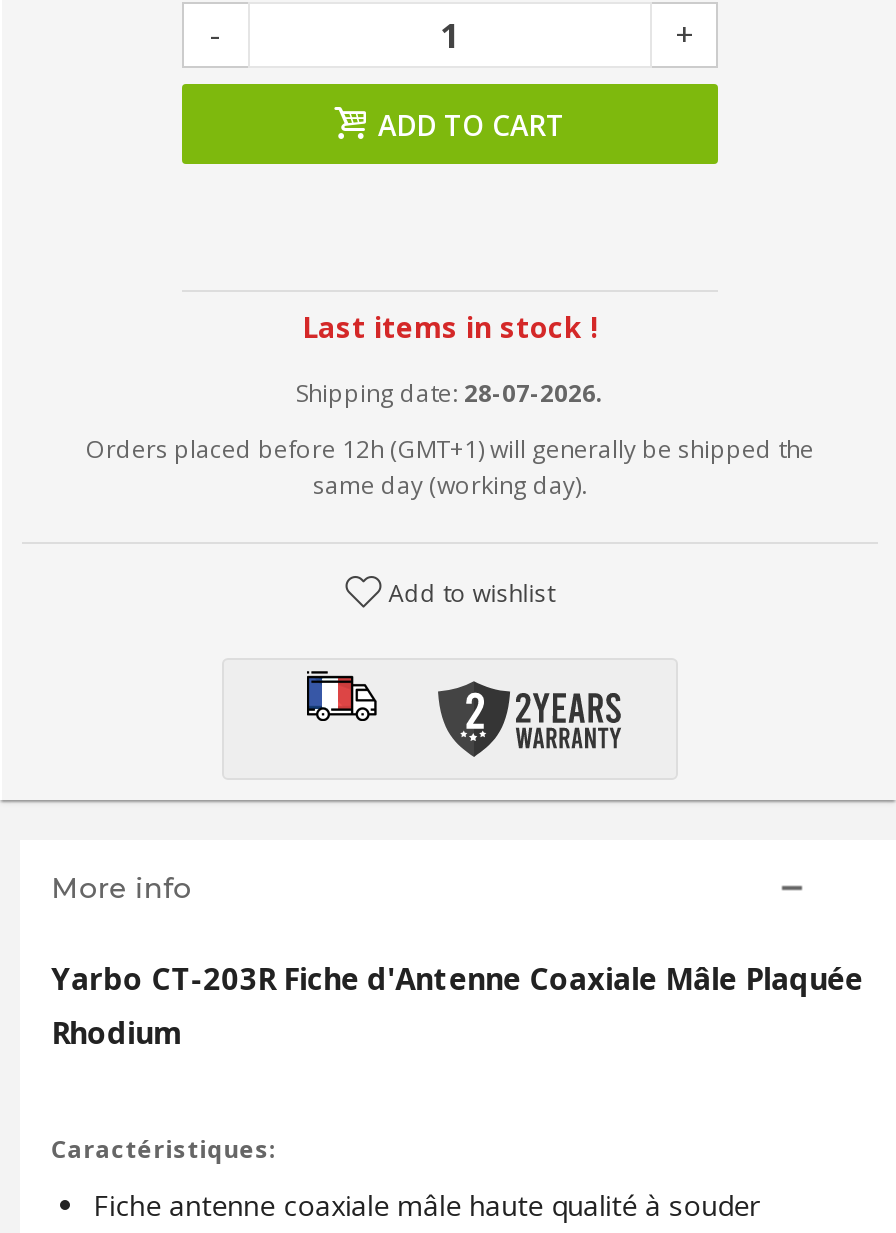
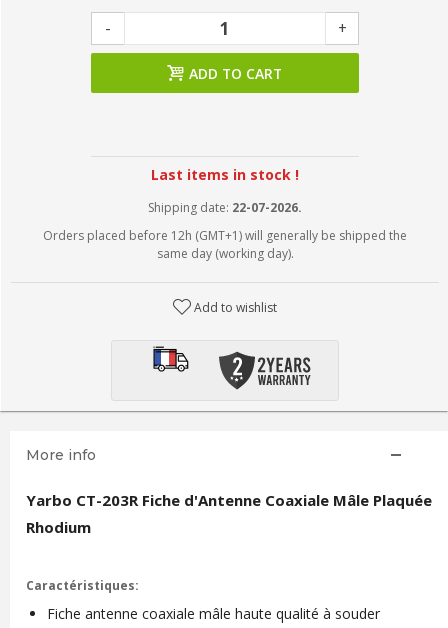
- Shipping date: 28-07-2026.
+ Shipping date: 22-07-2026.
